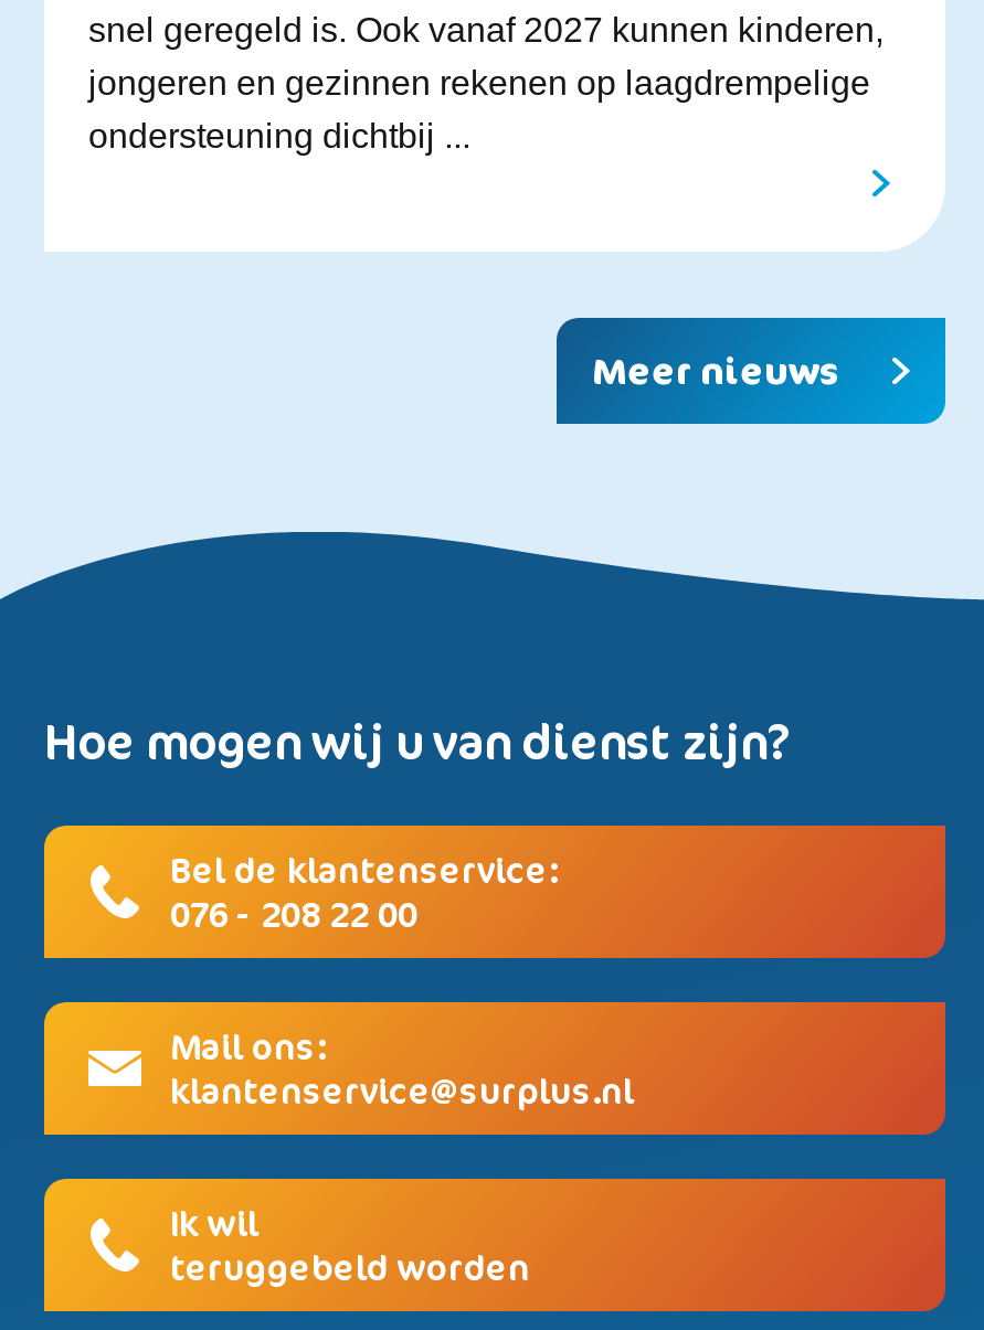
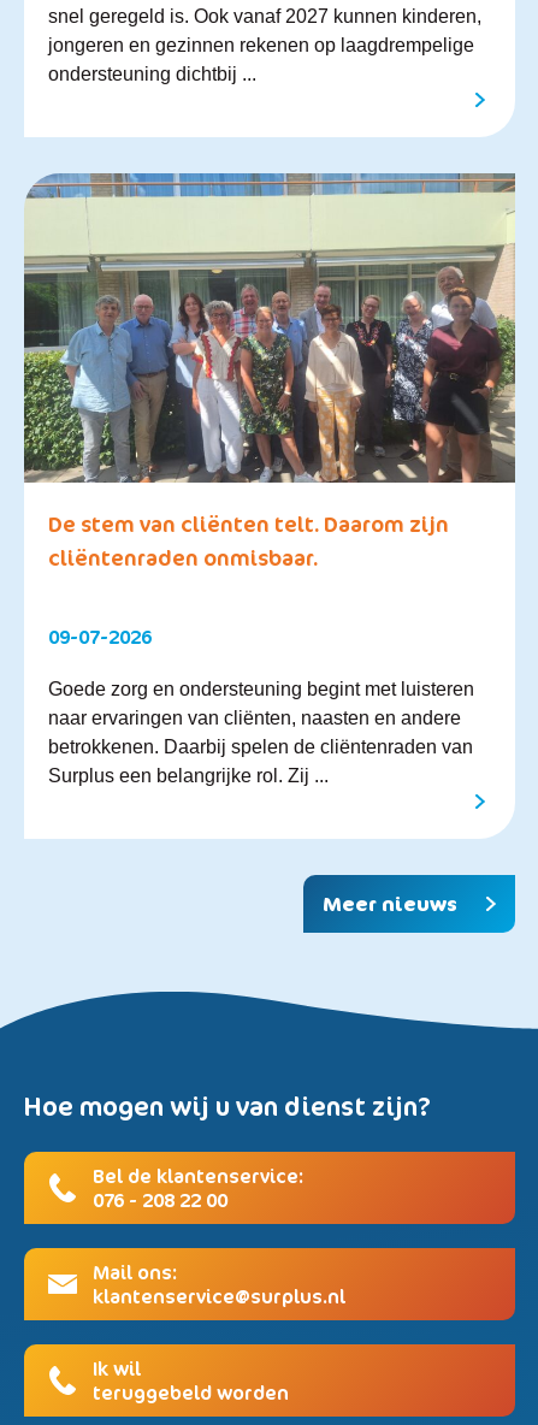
+ [image]
+ De stem van cliënten telt. Daarom zijn
+ cliëntenraden onmisbaar.
+ 09-07-2026
+ Goede zorg en ondersteuning begint met luisteren
+ naar ervaringen van cliënten, naasten en andere
+ betrokkenen. Daarbij spelen de cliëntenraden van
+ Surplus een belangrijke rol. Zij ...
